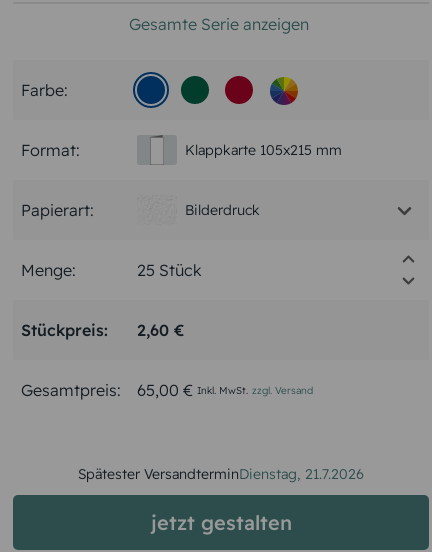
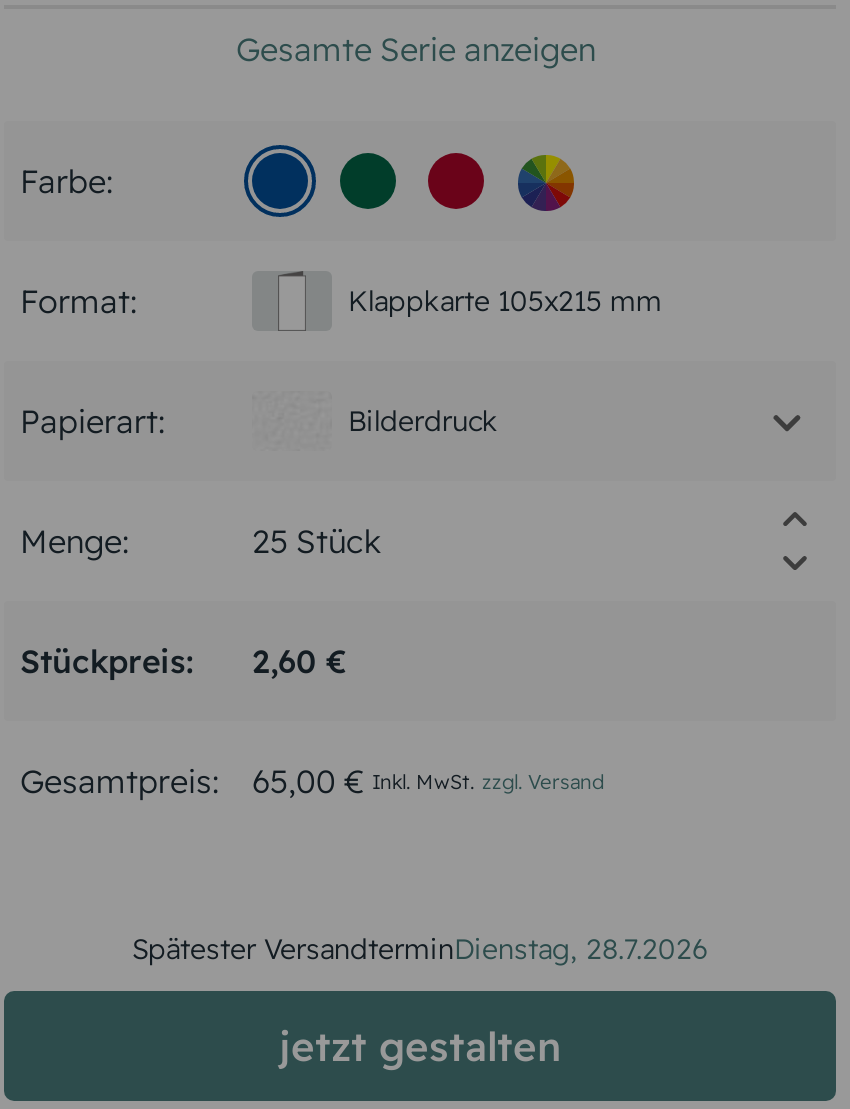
- Spätester VersandterminDienstag, 21.7.2026
+ Spätester VersandterminDienstag, 28.7.2026
